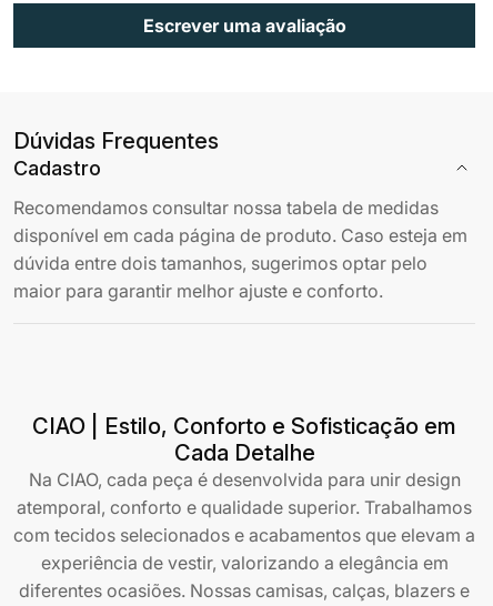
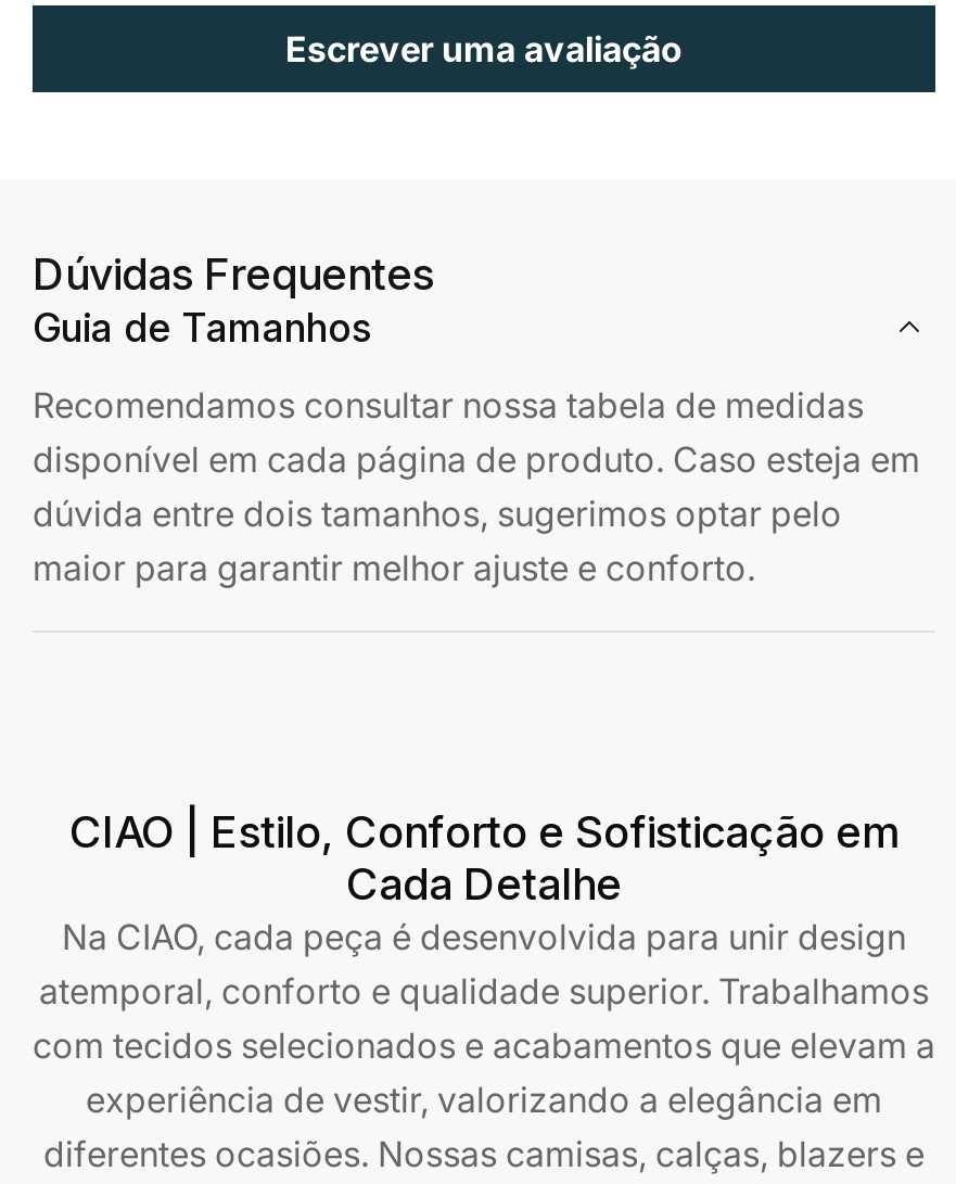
- Cadastro
+ Guia de Tamanhos
